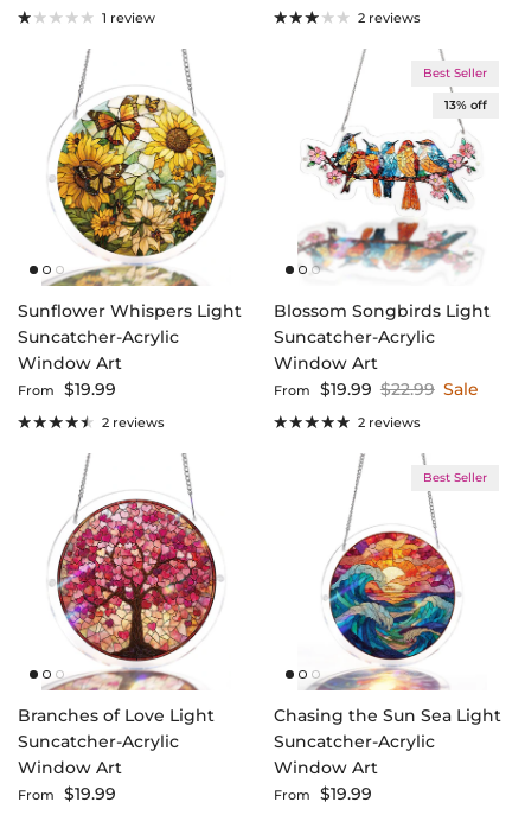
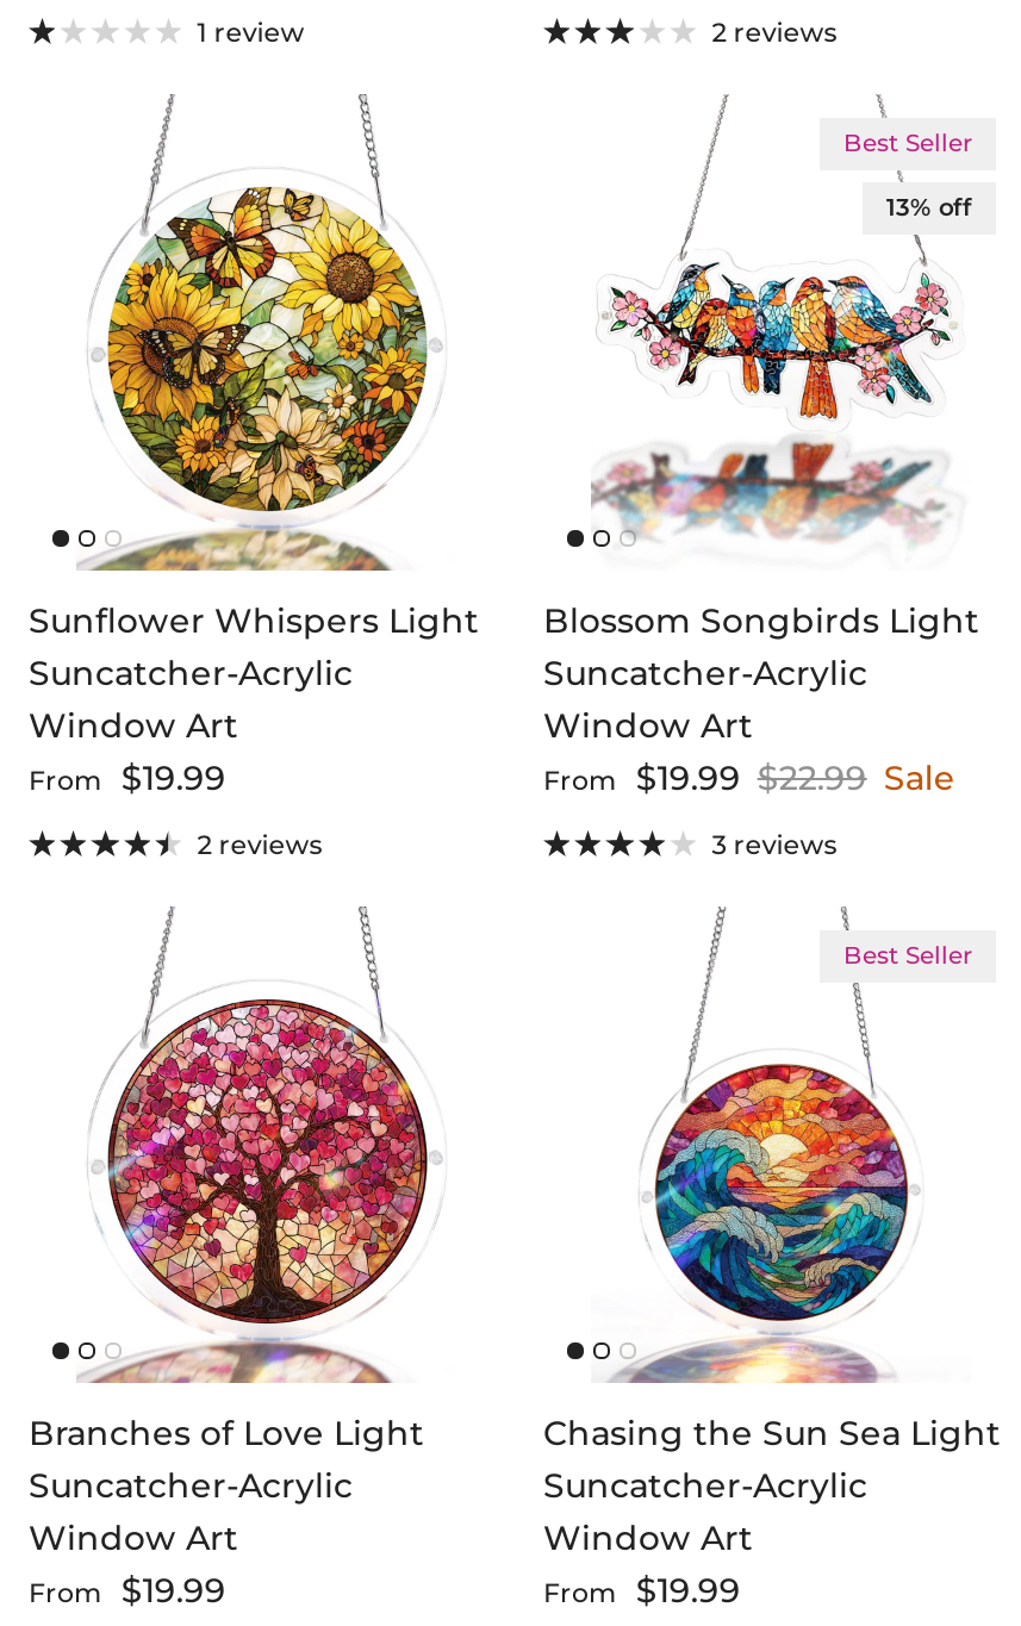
- 2 reviews
+ 3 reviews
